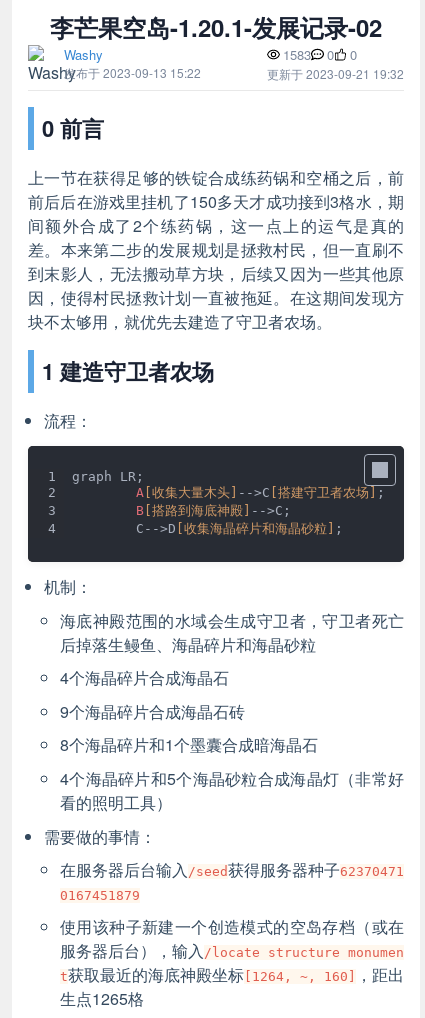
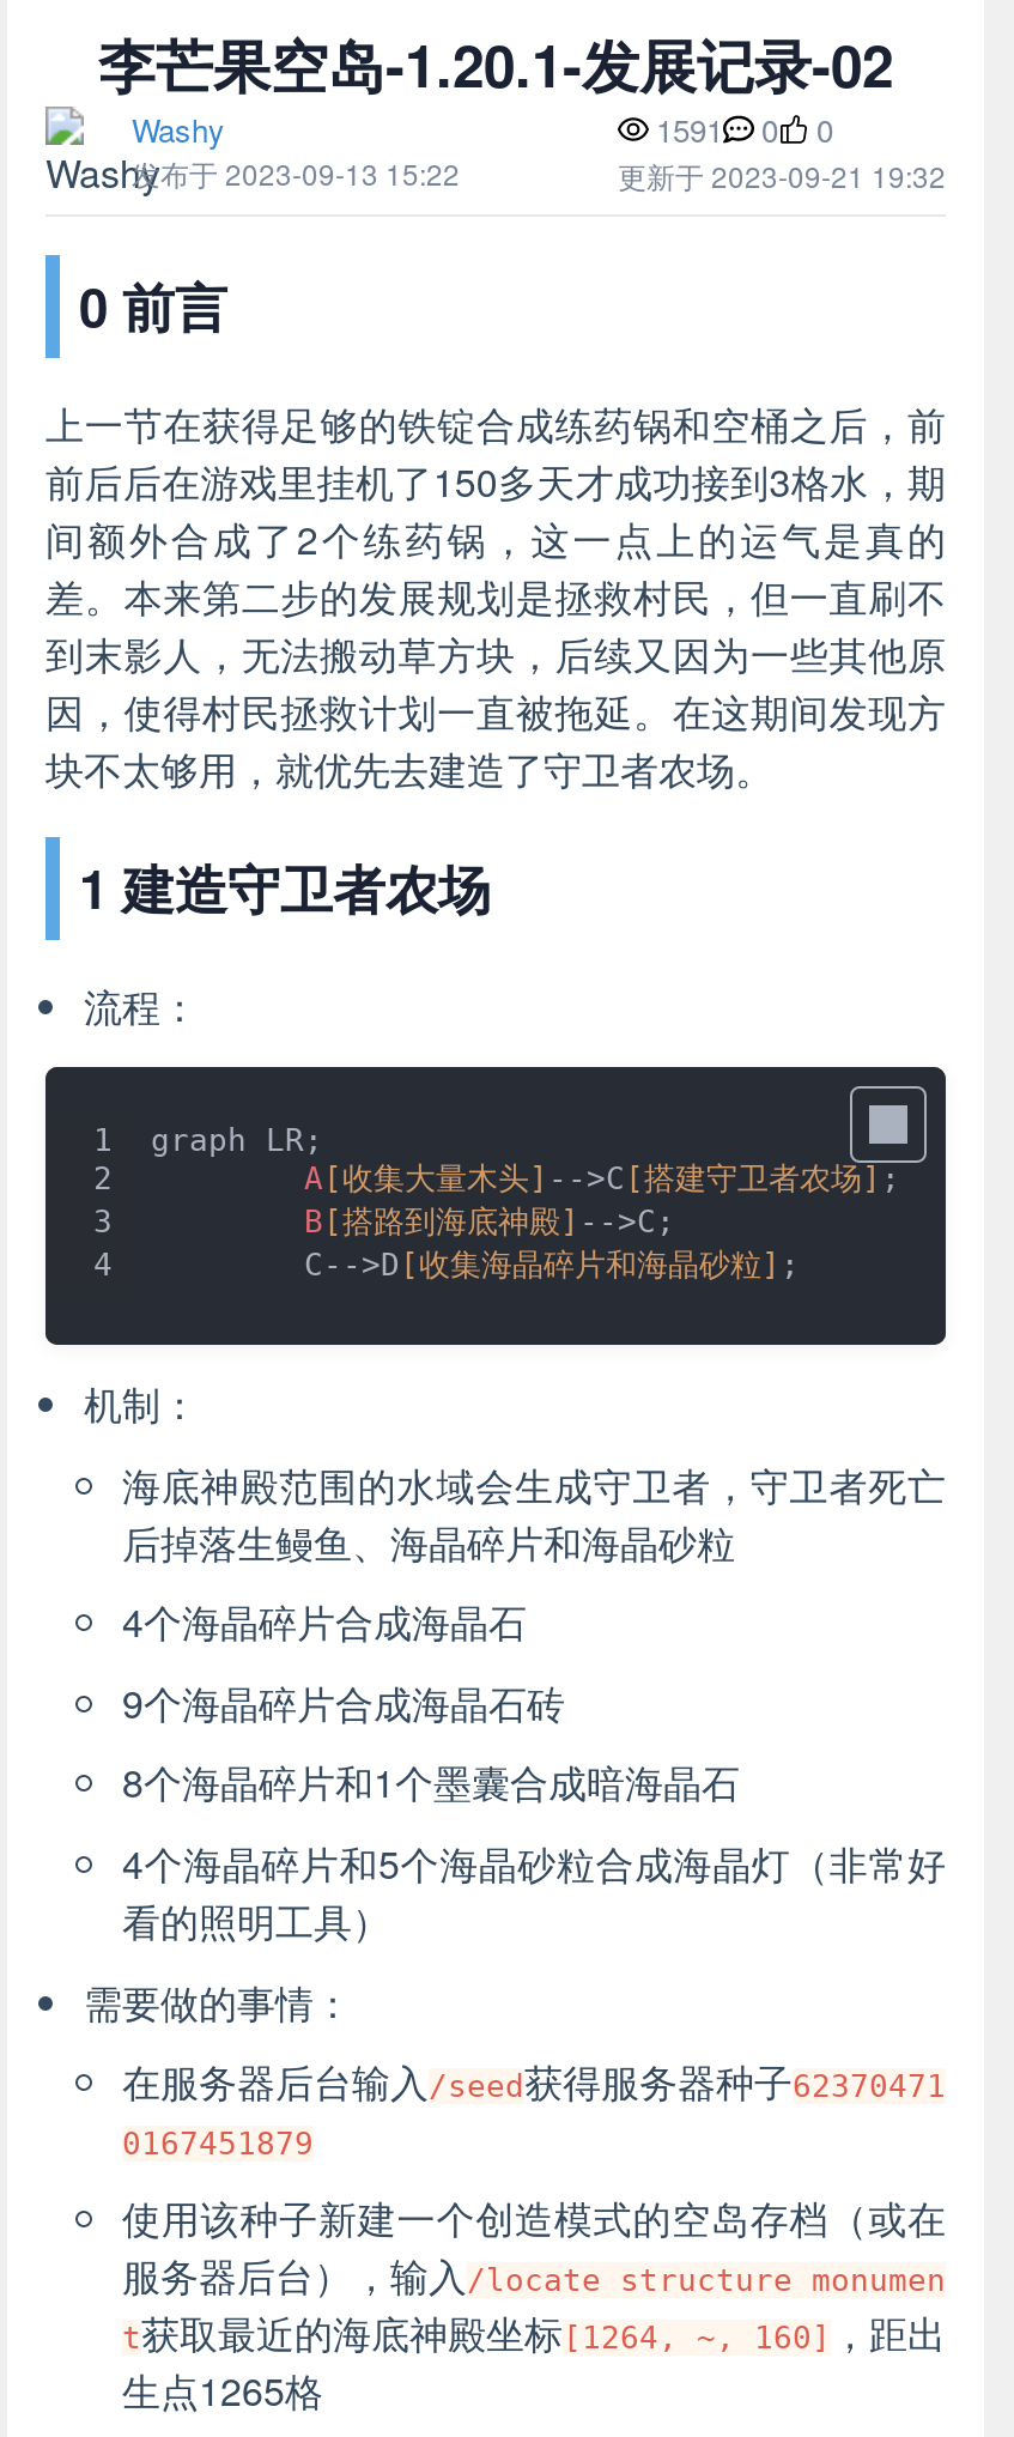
- 1583 0 0
+ 1591 0 0
